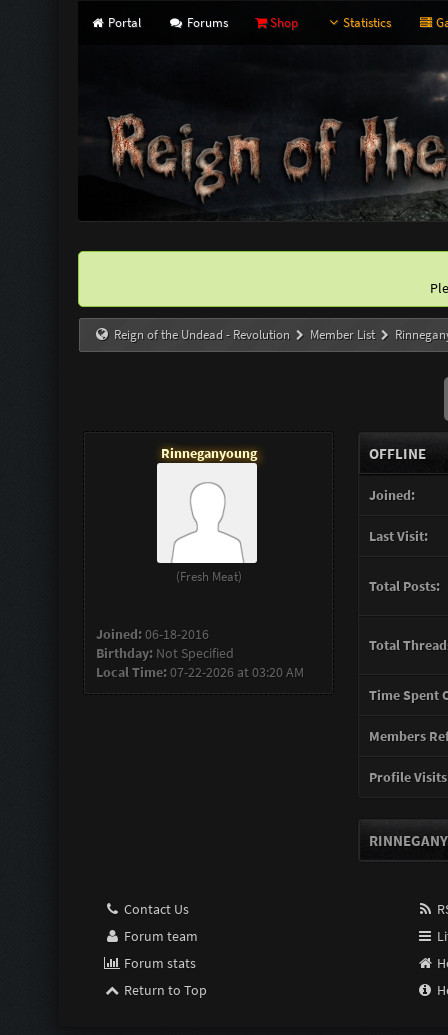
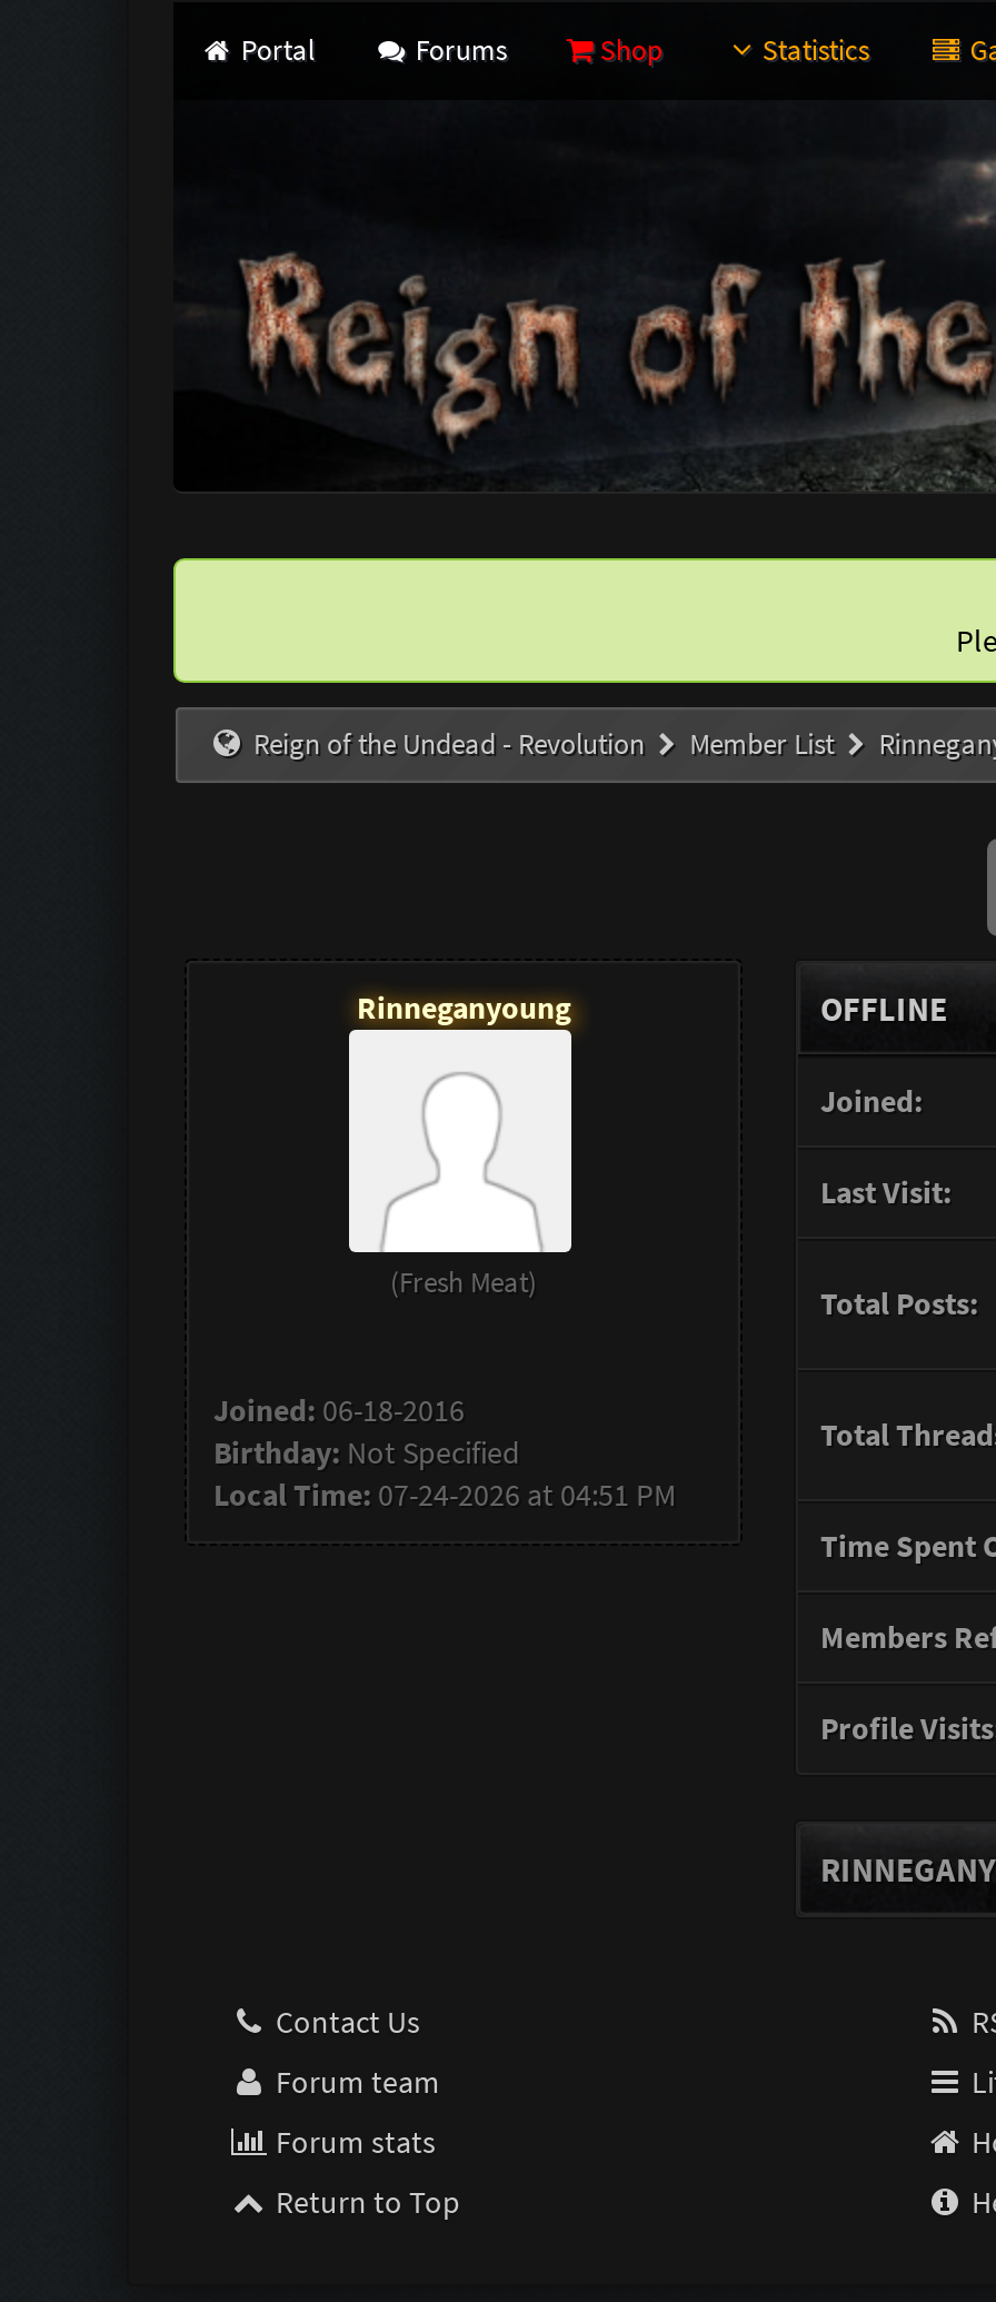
- Local Time: 07-22-2026 at 03:20 AM
+ Local Time: 07-24-2026 at 04:51 PM
